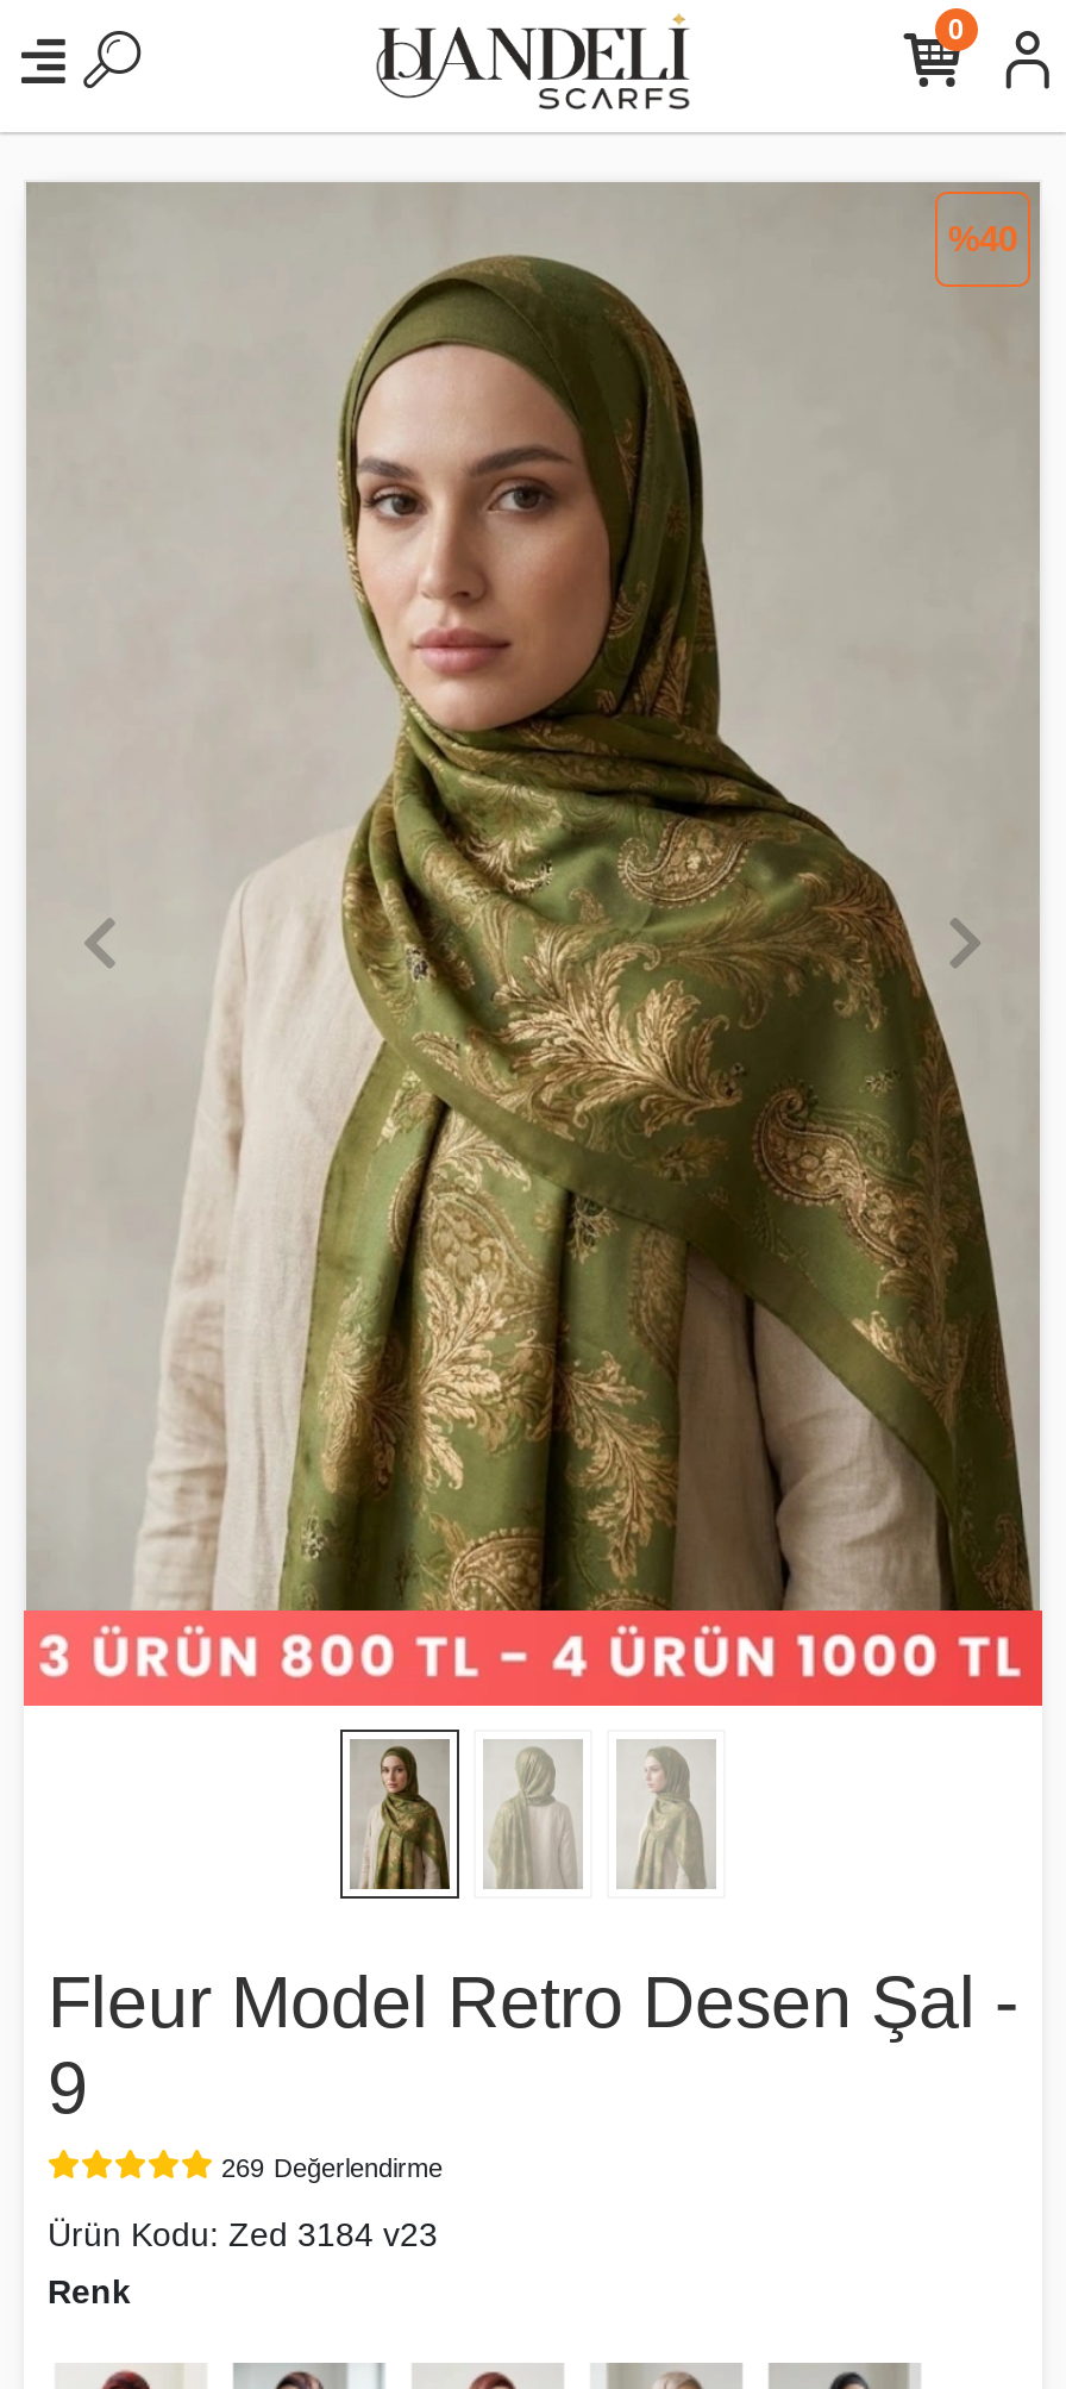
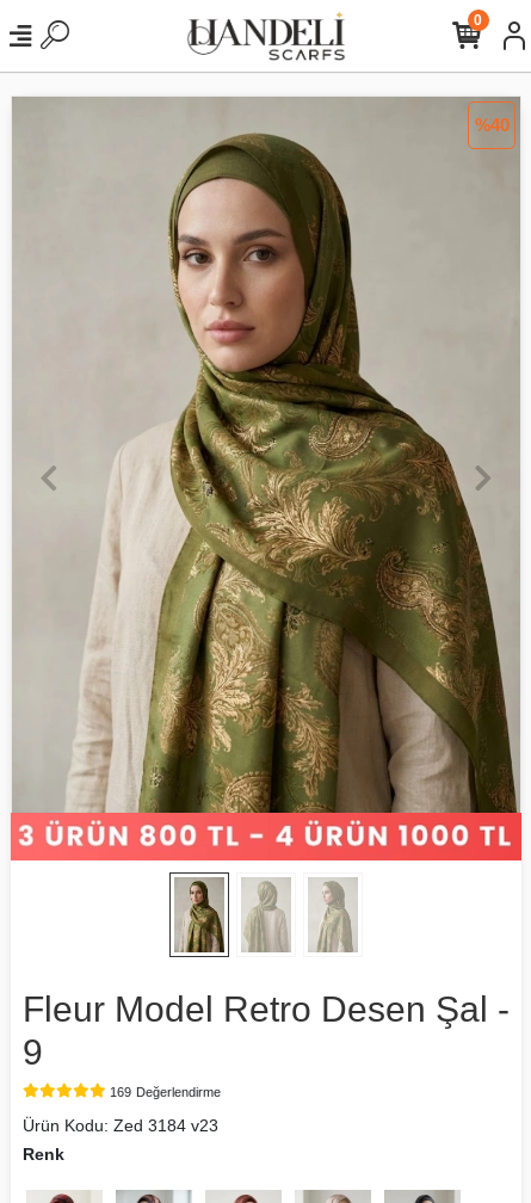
- 269 Değerlendirme
+ 169 Değerlendirme
